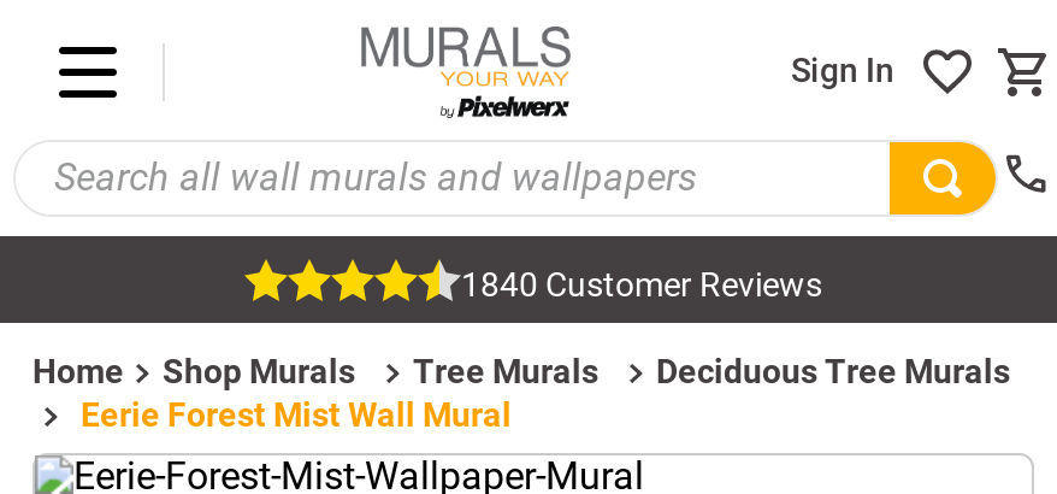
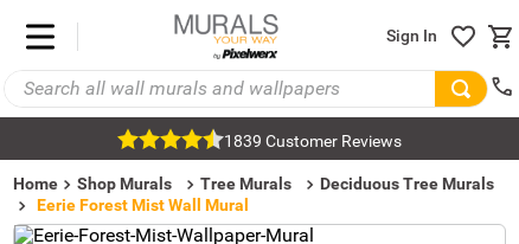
- 1840 Customer Reviews
+ 1839 Customer Reviews
